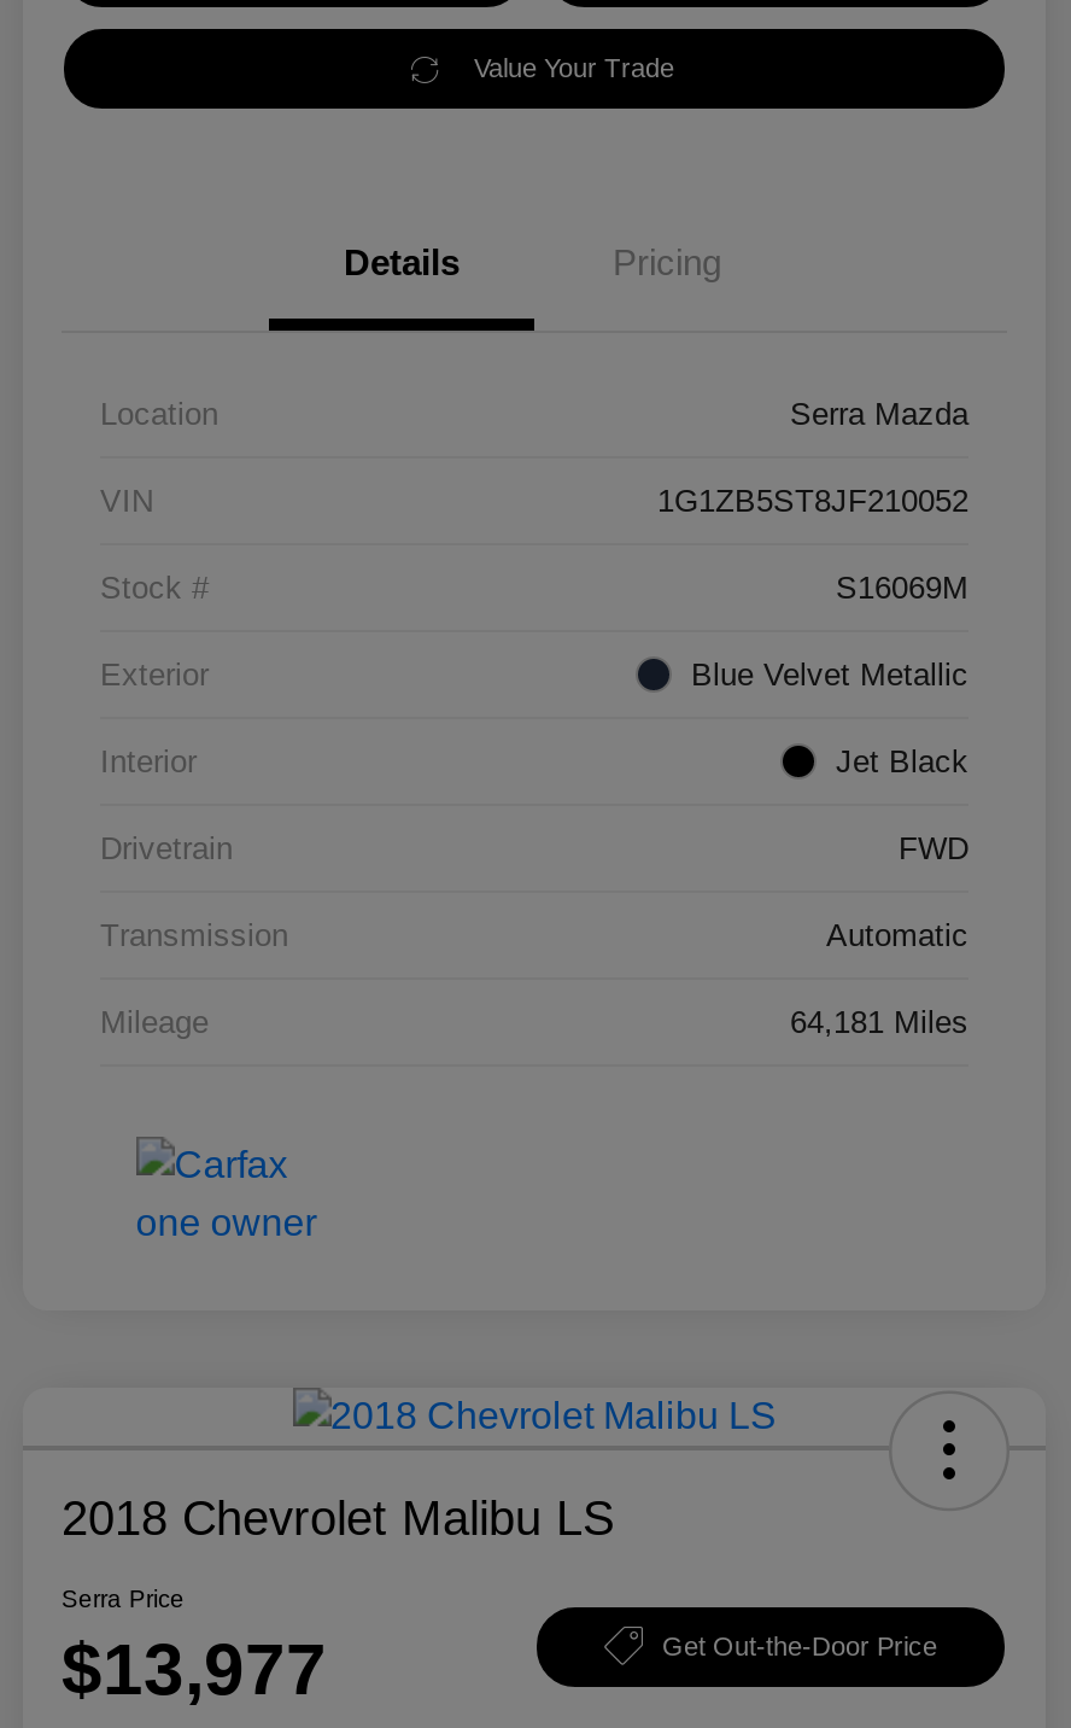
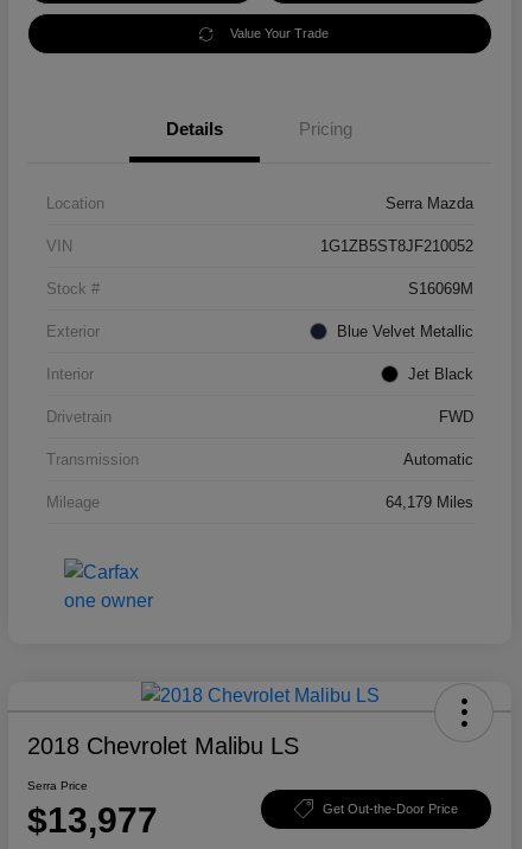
- 64,181 Miles
+ 64,179 Miles
